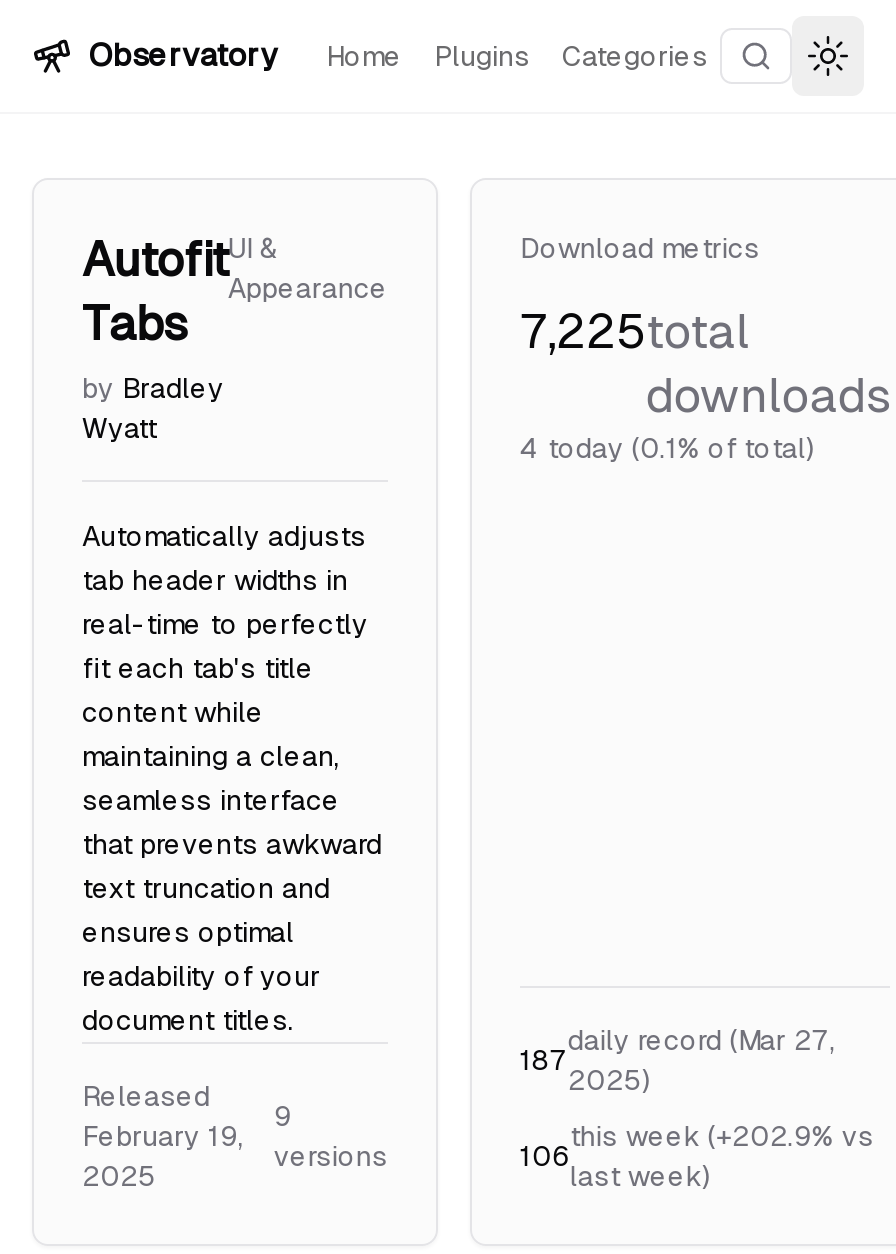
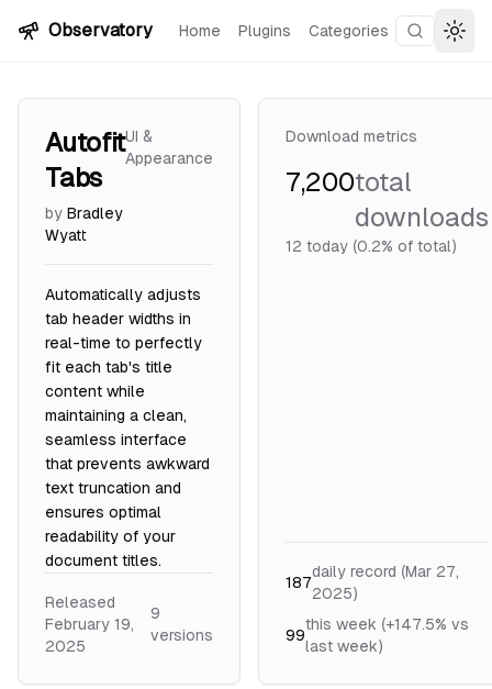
- 7,225total
+ 7,200total

- 4 today (0.1% of total)
+ 12 today (0.2% of total)

- this week (+202.9% vs
+ this week (+147.5% vs

- 106
+ 99
